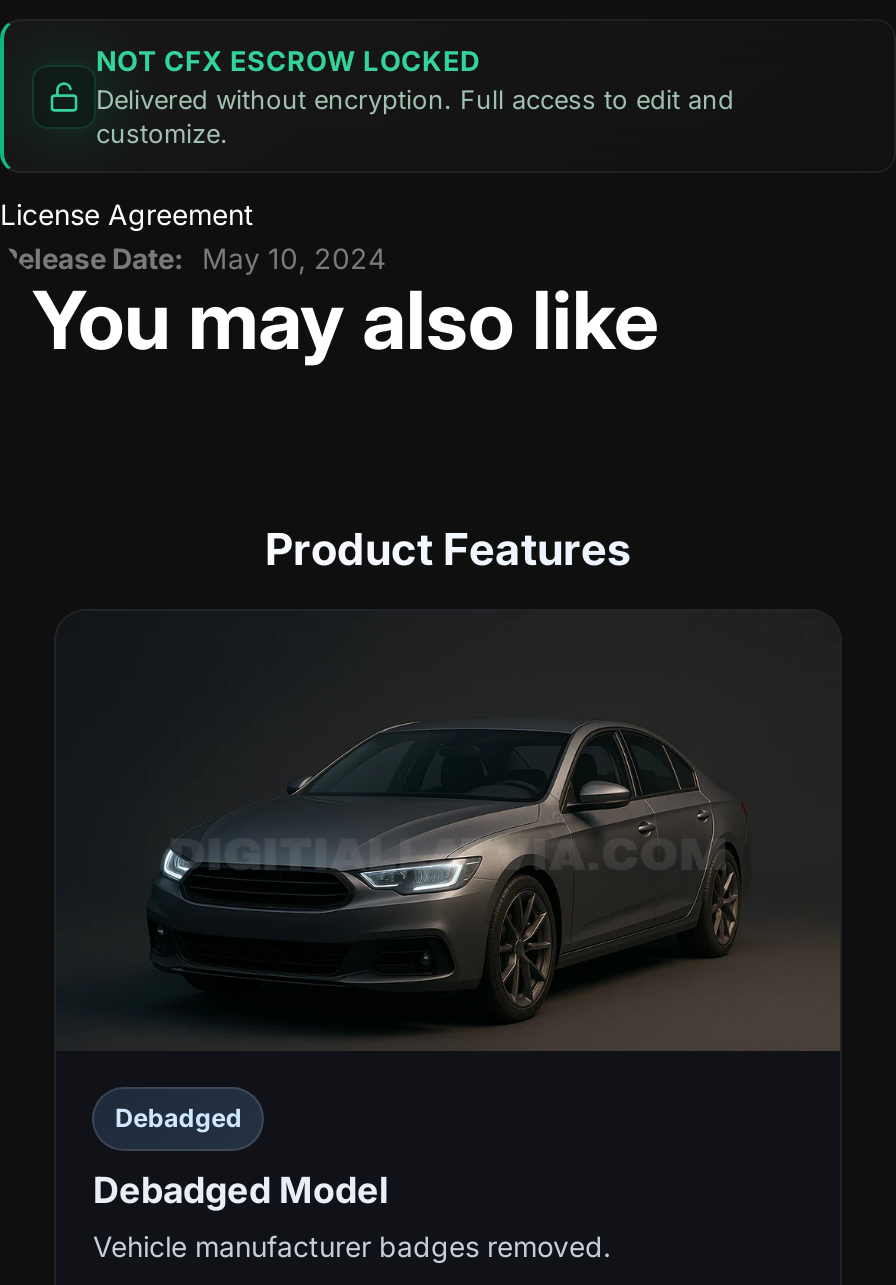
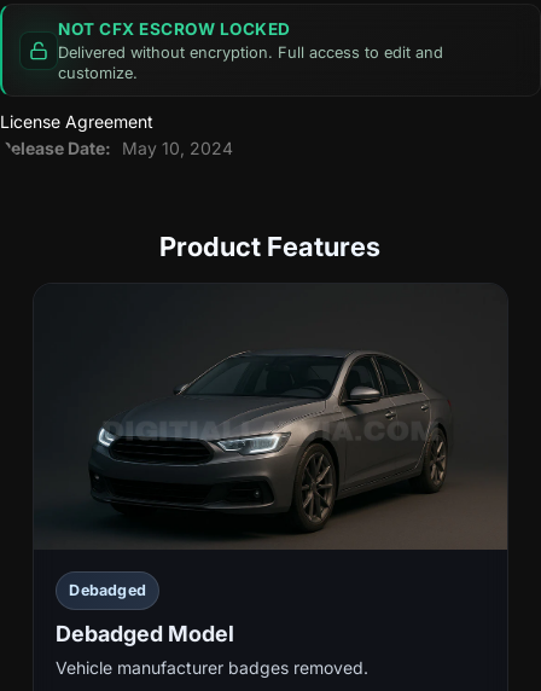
- You may also like
